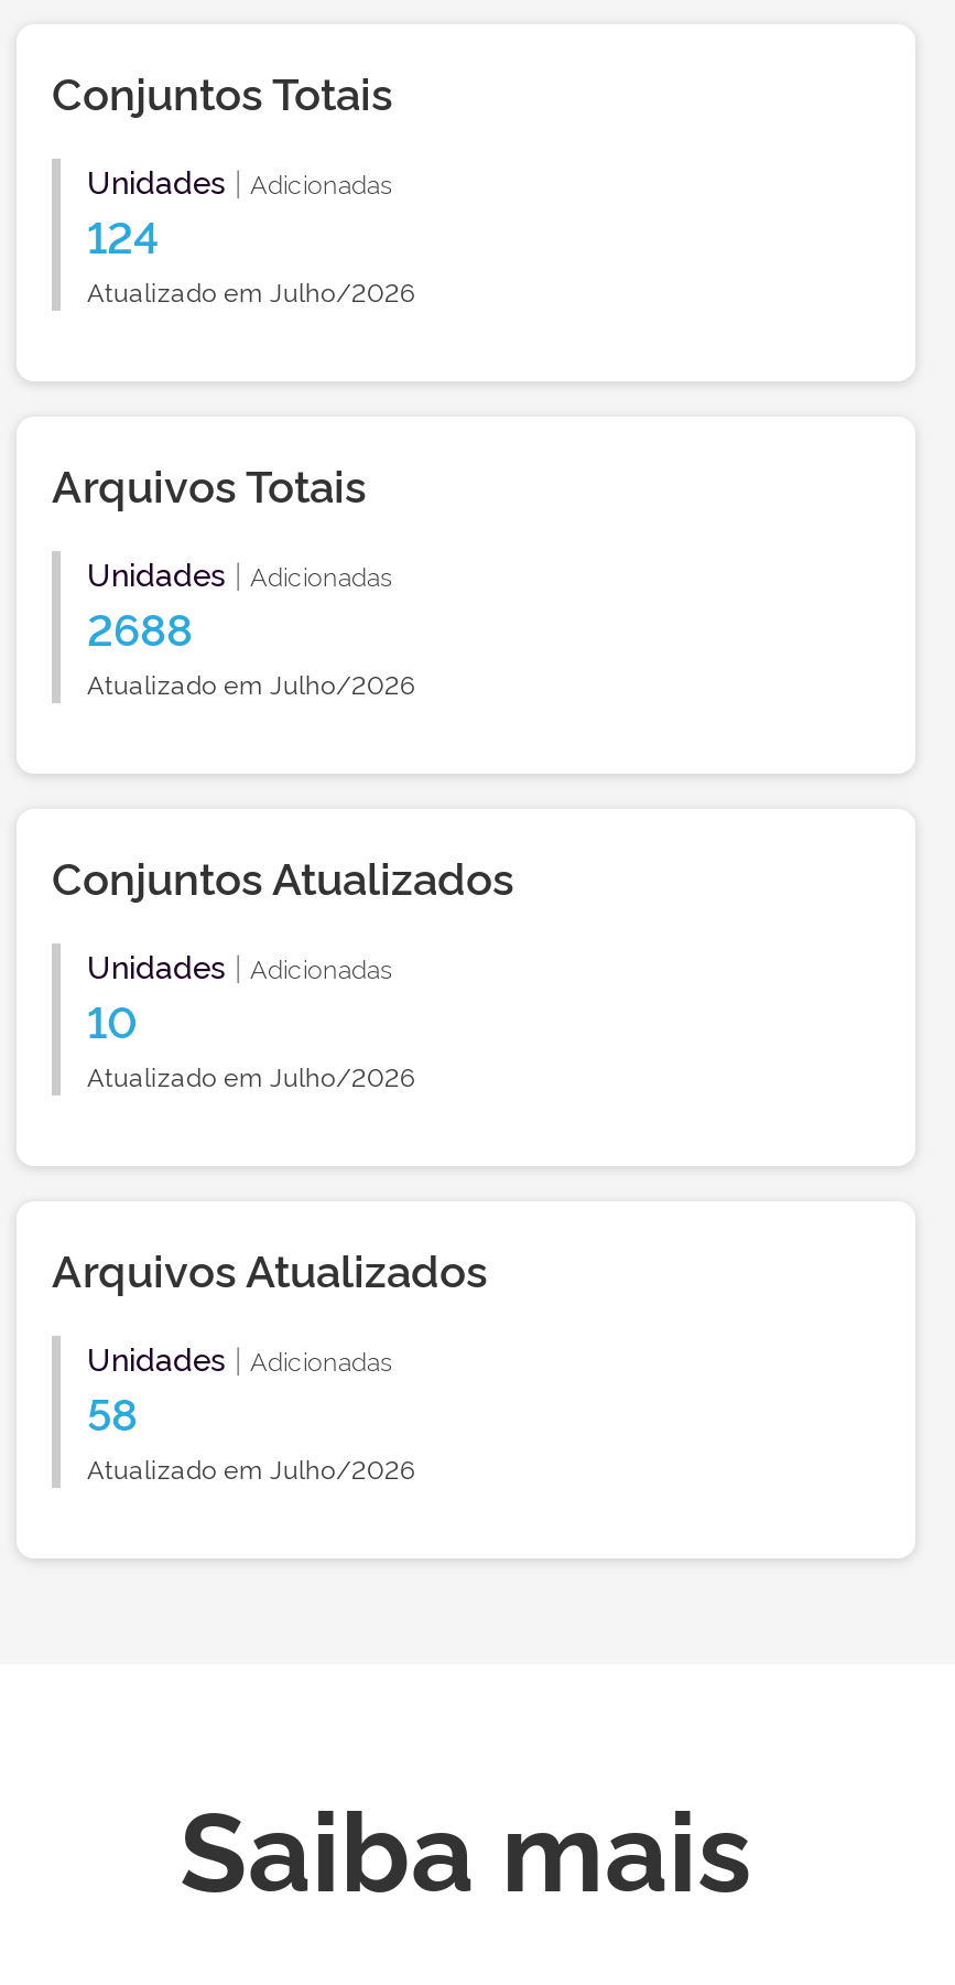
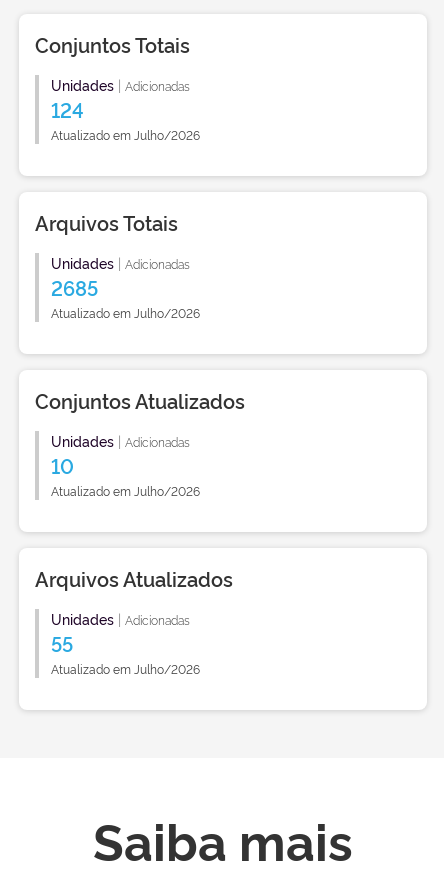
- 2688
+ 2685

- 58
+ 55
